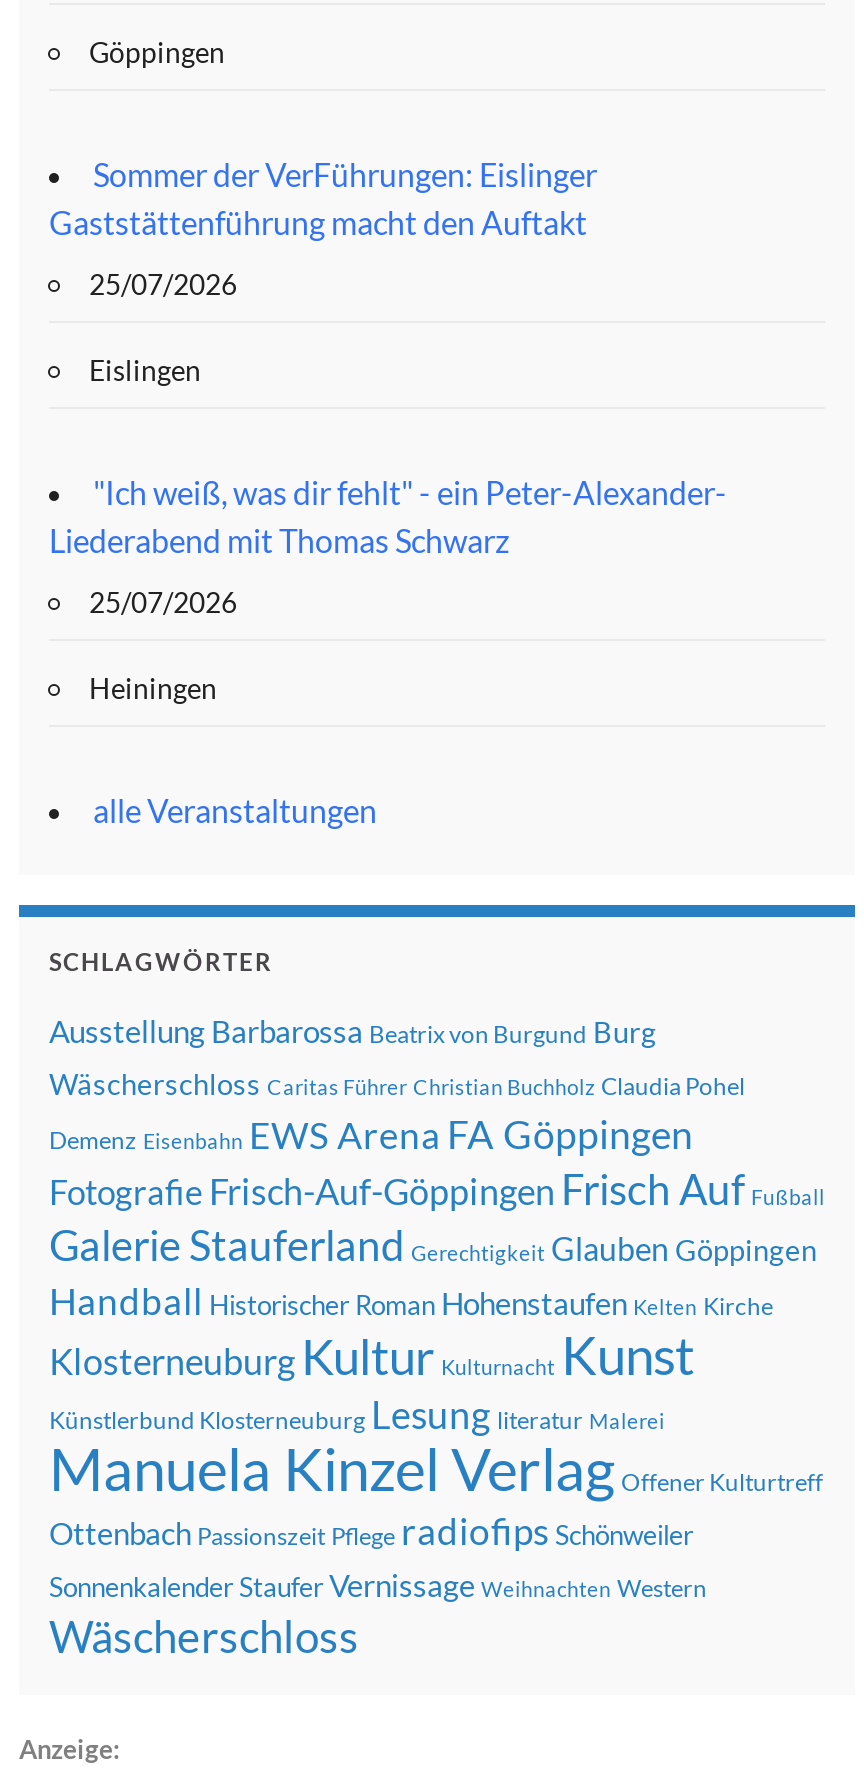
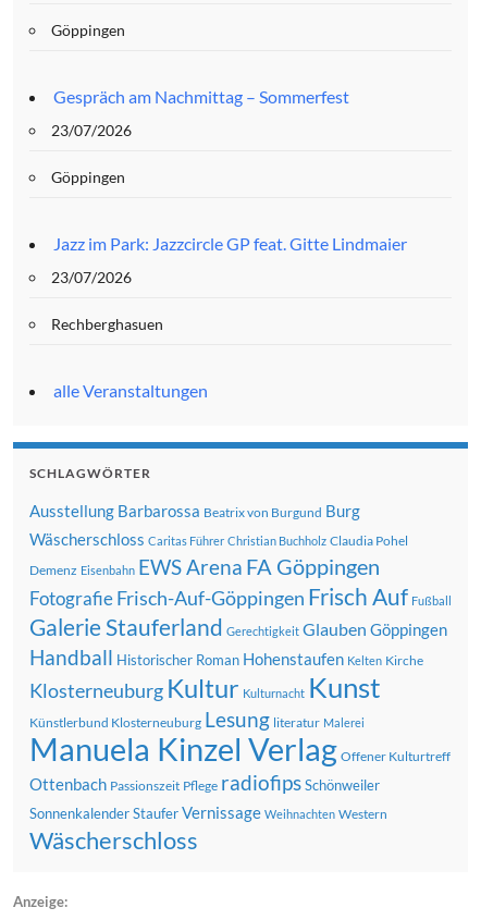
- Sommer der VerFührungen: Eislinger
- Gaststättenführung macht den Auftakt
+ Gespräch am Nachmittag – Sommerfest

- 25/07/2026
+ 23/07/2026

- Eislingen
+ Göppingen

- "Ich weiß, was dir fehlt" - ein Peter-Alexander-
- Liederabend mit Thomas Schwarz
+ Jazz im Park: Jazzcircle GP feat. Gitte Lindmaier

- 25/07/2026
+ 23/07/2026

- Heiningen
+ Rechberghasuen
